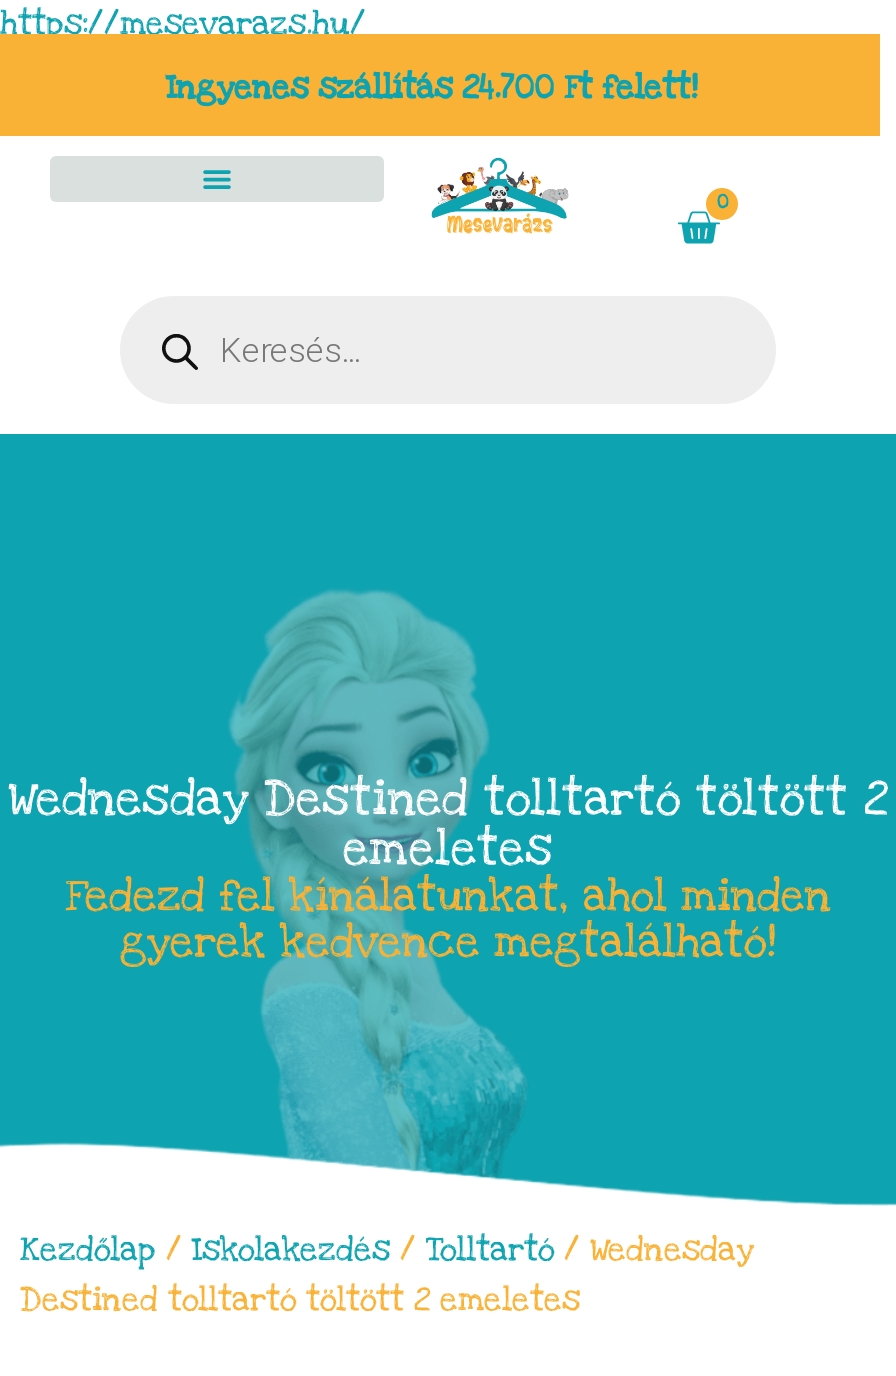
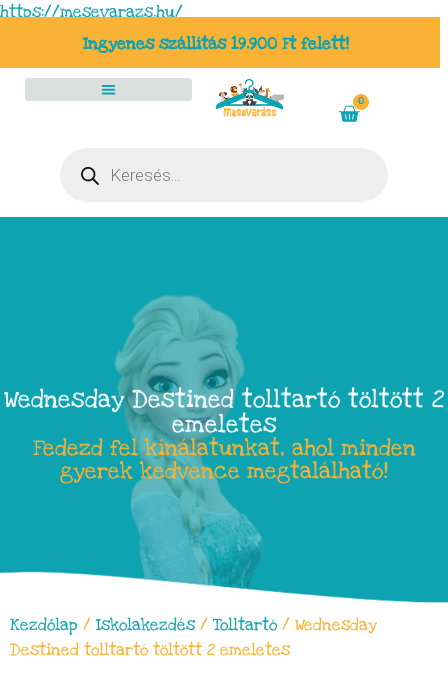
- Ingyenes szállítás 24.700 Ft felett!
+ Ingyenes szállítás 19.900 Ft felett!
